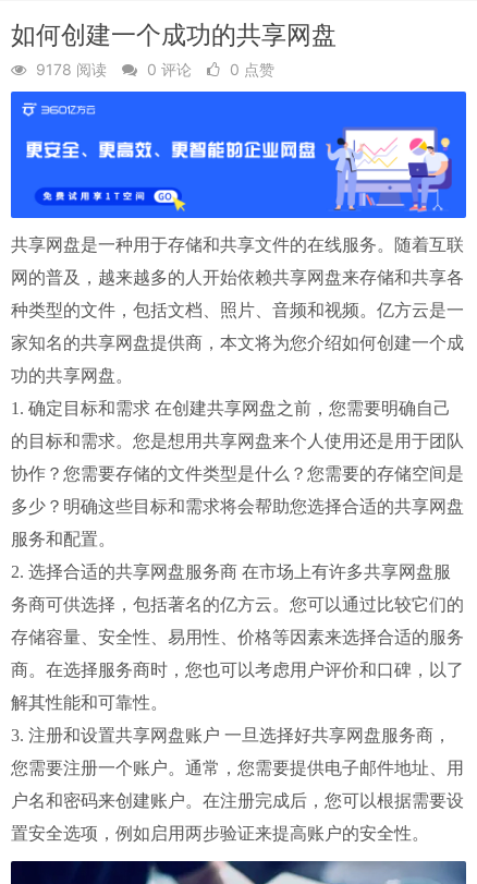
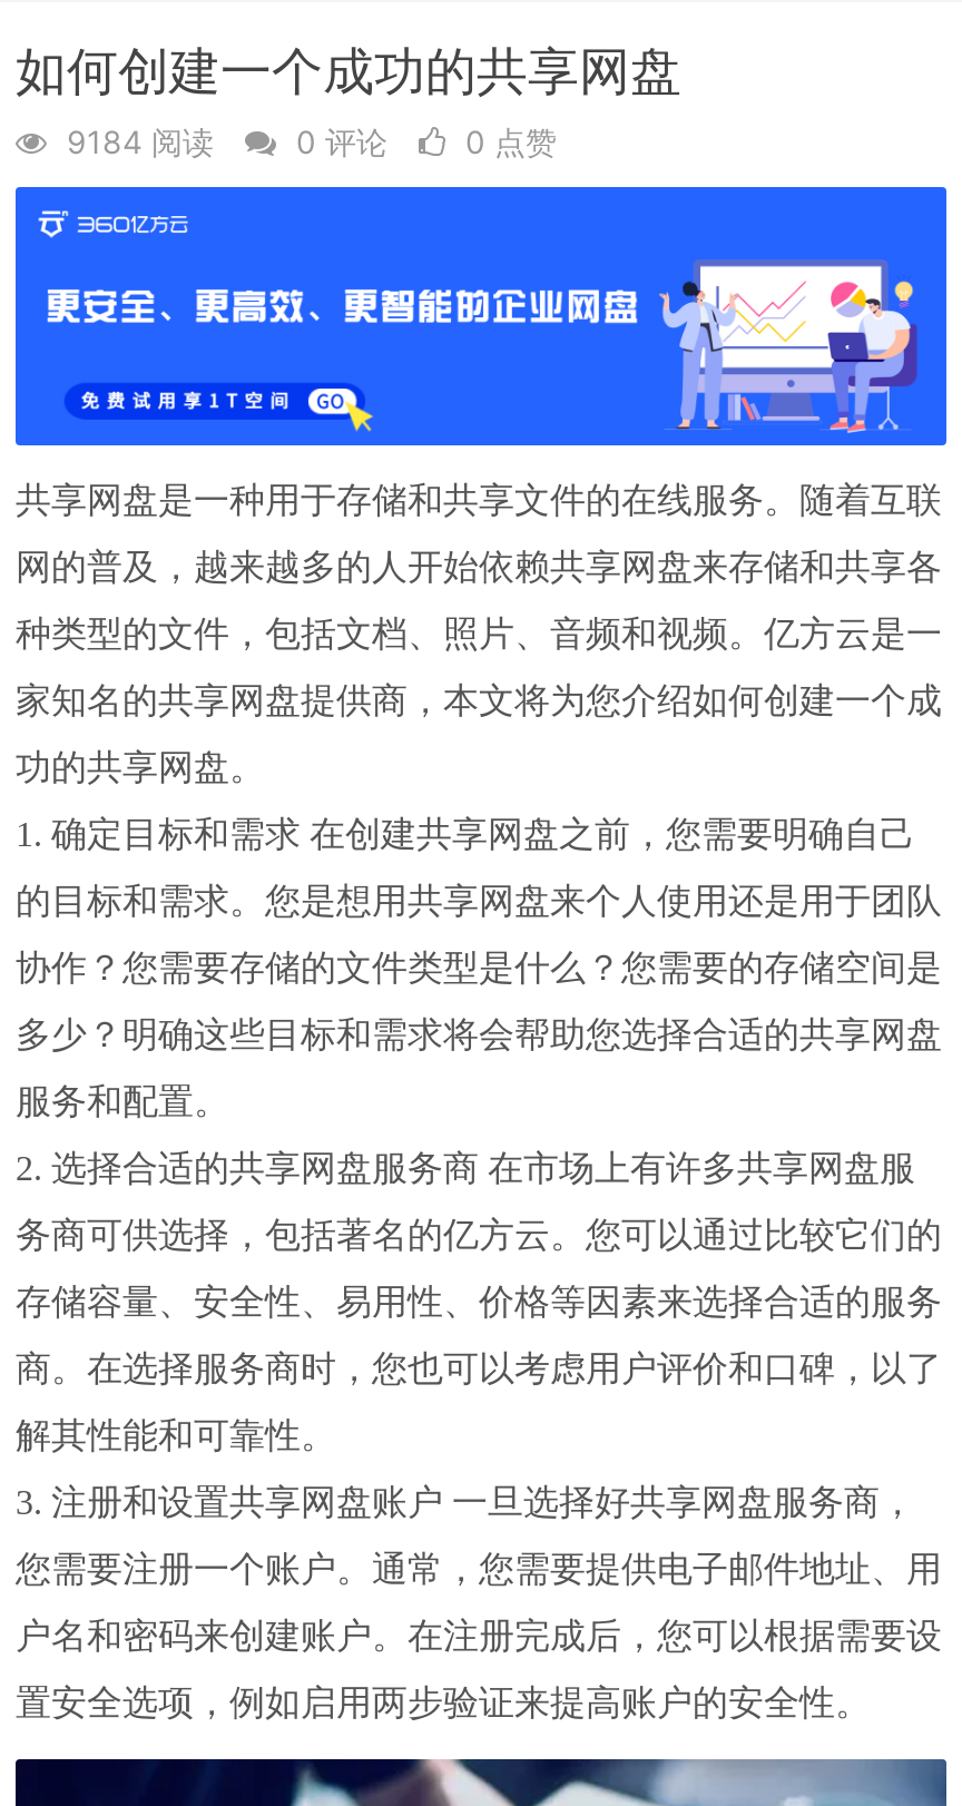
- 9178 阅读 0 评论 0 点赞
+ 9184 阅读 0 评论 0 点赞
